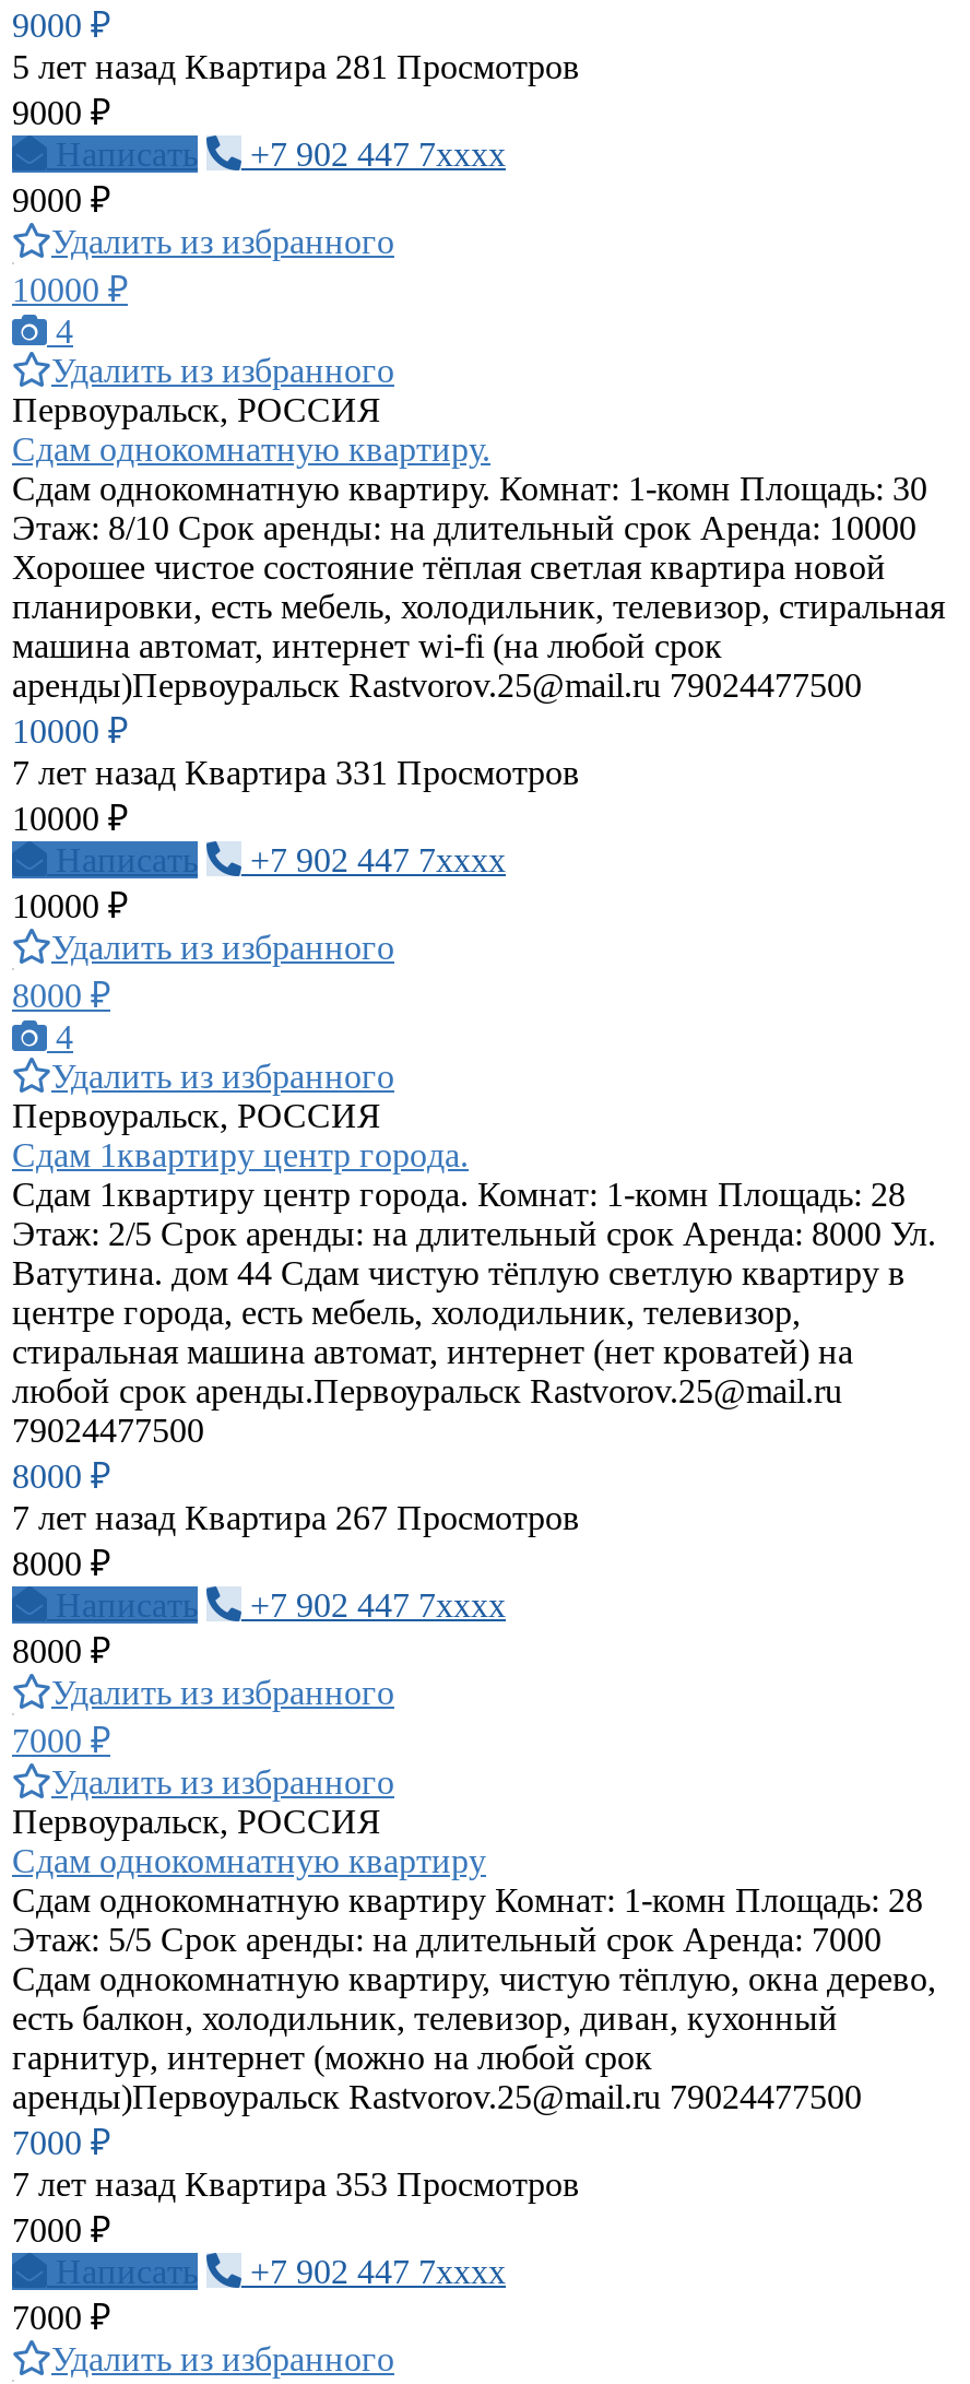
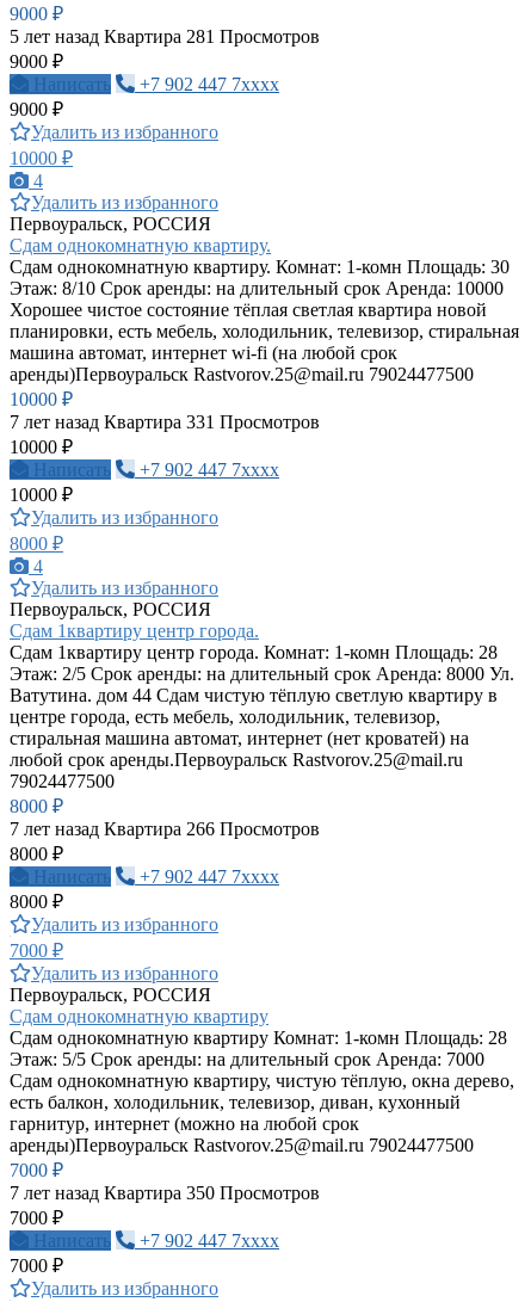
- 7 лет назад Квартира 267 Просмотров
+ 7 лет назад Квартира 266 Просмотров

- 7 лет назад Квартира 353 Просмотров
+ 7 лет назад Квартира 350 Просмотров
